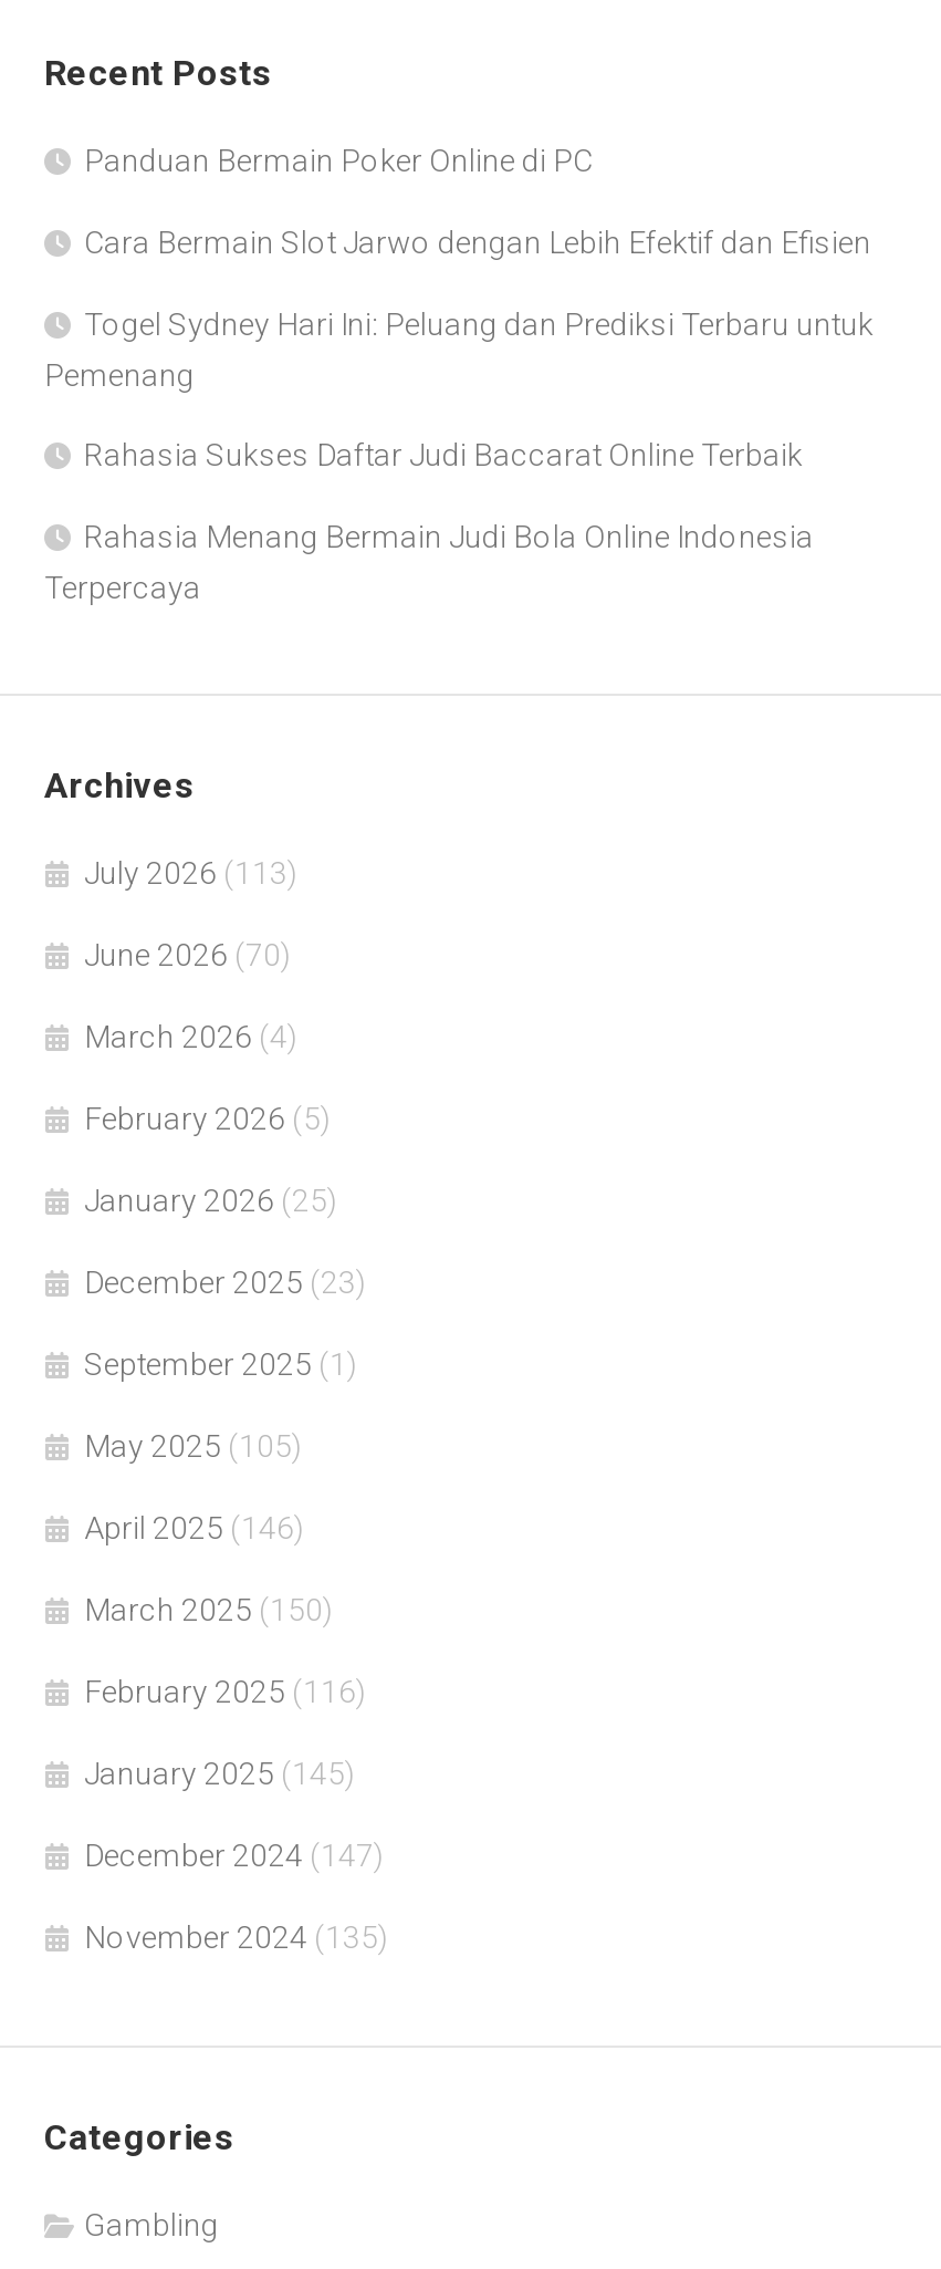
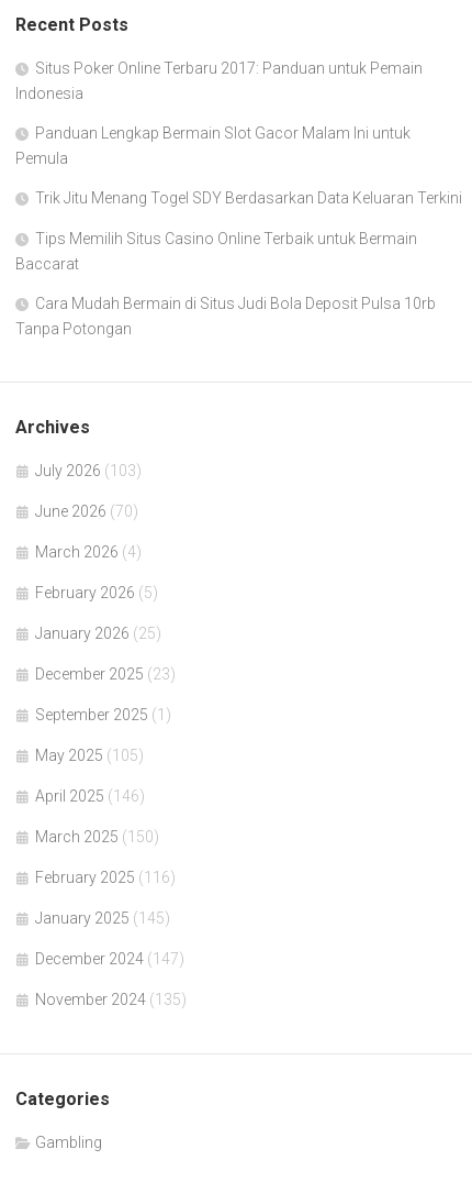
- Panduan Bermain Poker Online di PC
+ Situs Poker Online Terbaru 2017: Panduan untuk Pemain
+ Indonesia

- Cara Bermain Slot Jarwo dengan Lebih Efektif dan Efisien
+ Panduan Lengkap Bermain Slot Gacor Malam Ini untuk
+ Pemula

- Togel Sydney Hari Ini: Peluang dan Prediksi Terbaru untuk
- Pemenang
+ Trik Jitu Menang Togel SDY Berdasarkan Data Keluaran Terkini

- Rahasia Sukses Daftar Judi Baccarat Online Terbaik
+ Tips Memilih Situs Casino Online Terbaik untuk Bermain
+ Baccarat

- Rahasia Menang Bermain Judi Bola Online Indonesia
- Terpercaya
+ Cara Mudah Bermain di Situs Judi Bola Deposit Pulsa 10rb
+ Tanpa Potongan

- July 2026 (113)
+ July 2026 (103)
